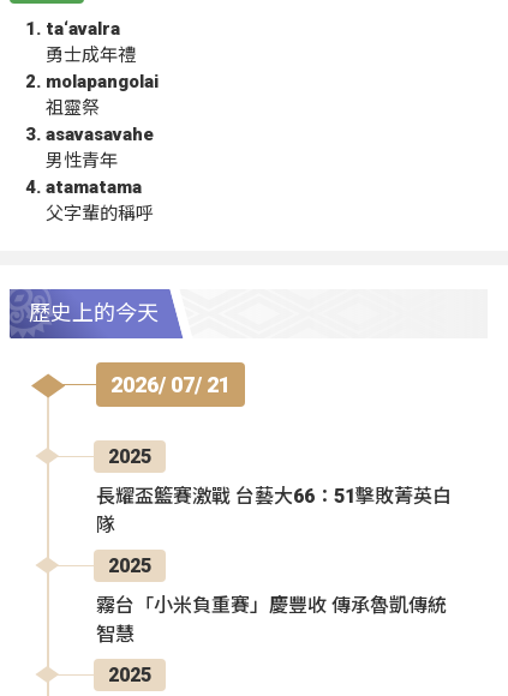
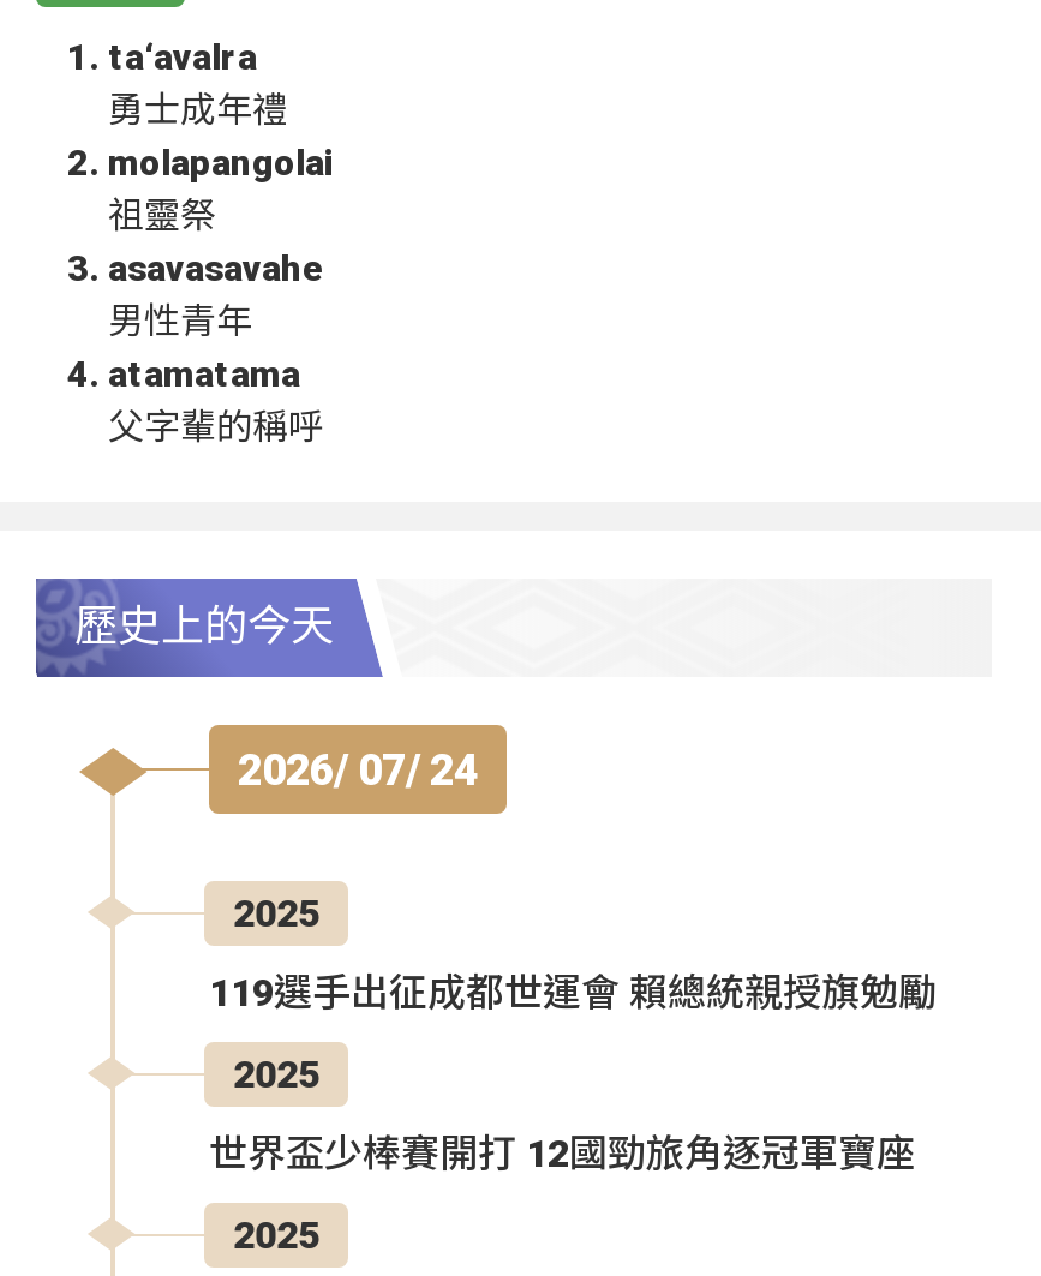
- 2026/ 07/ 21
+ 2026/ 07/ 24

- 長耀盃籃賽激戰 台藝大66：51擊敗菁英白
- 隊
+ 119選手出征成都世運會 賴總統親授旗勉勵

- 霧台「小米負重賽」慶豐收 傳承魯凱傳統
- 智慧
+ 世界盃少棒賽開打 12國勁旅角逐冠軍寶座
